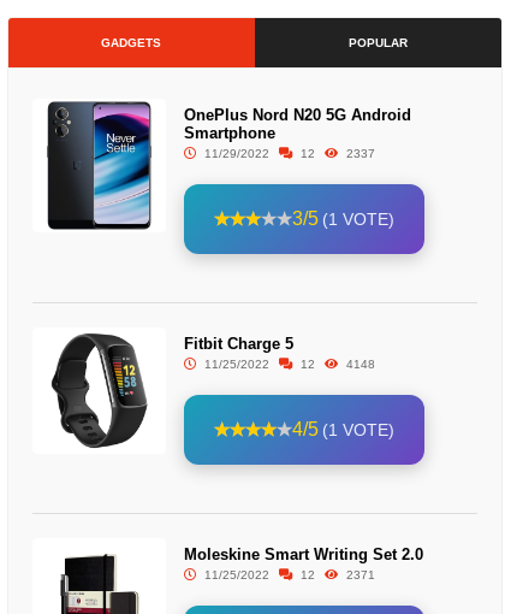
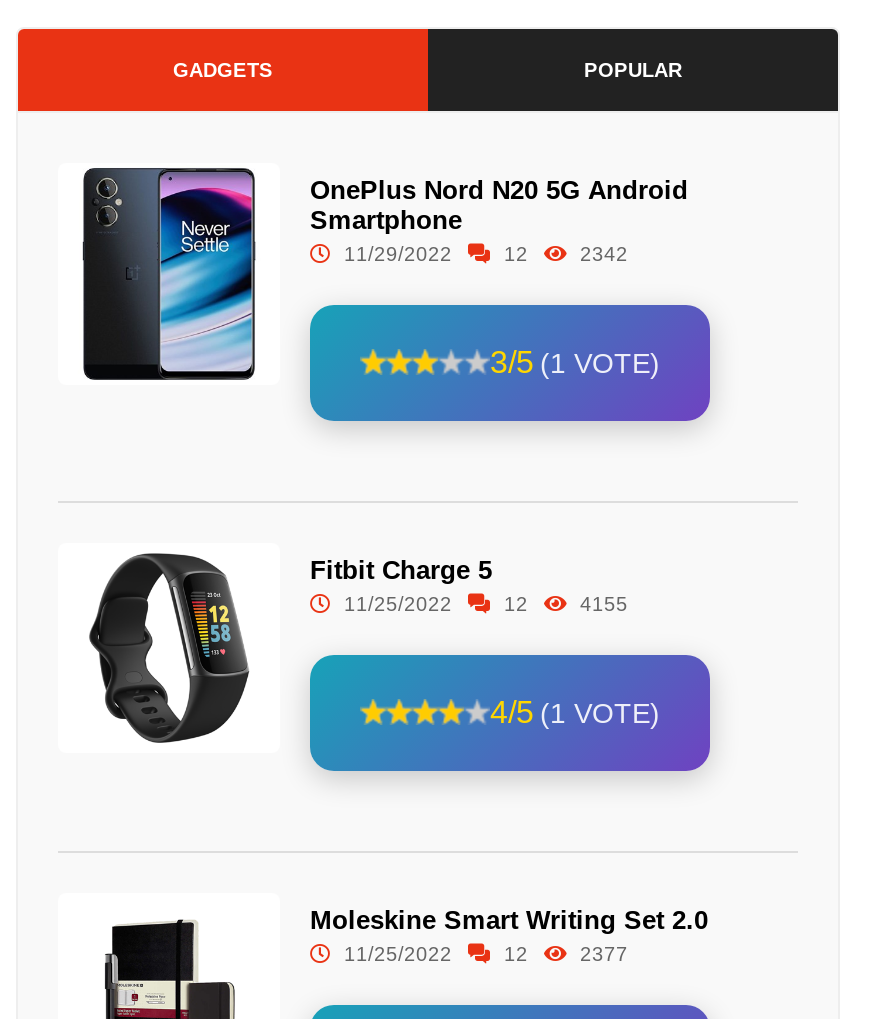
- 2337
+ 2342

- 4148
+ 4155

- 2371
+ 2377
